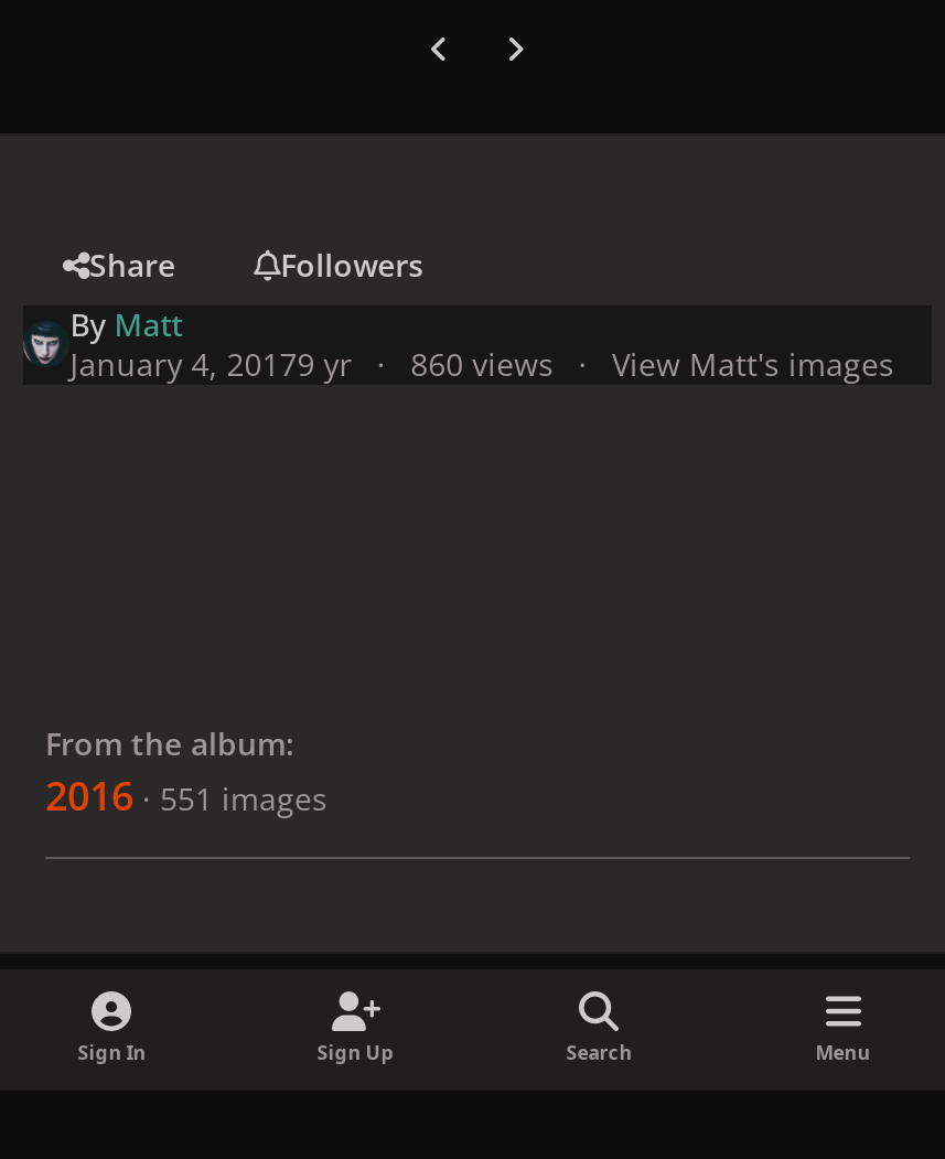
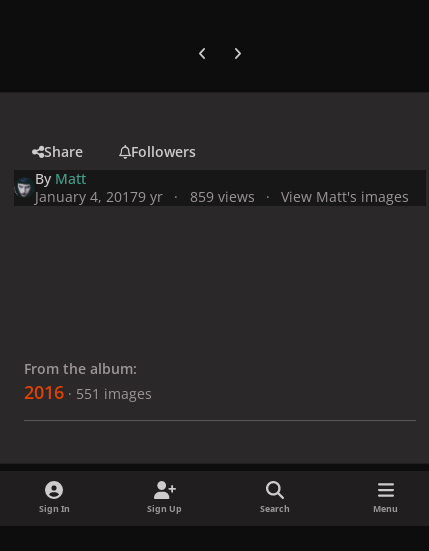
- January 4, 20179 yr 860 views View Matt's images
+ January 4, 20179 yr 859 views View Matt's images
